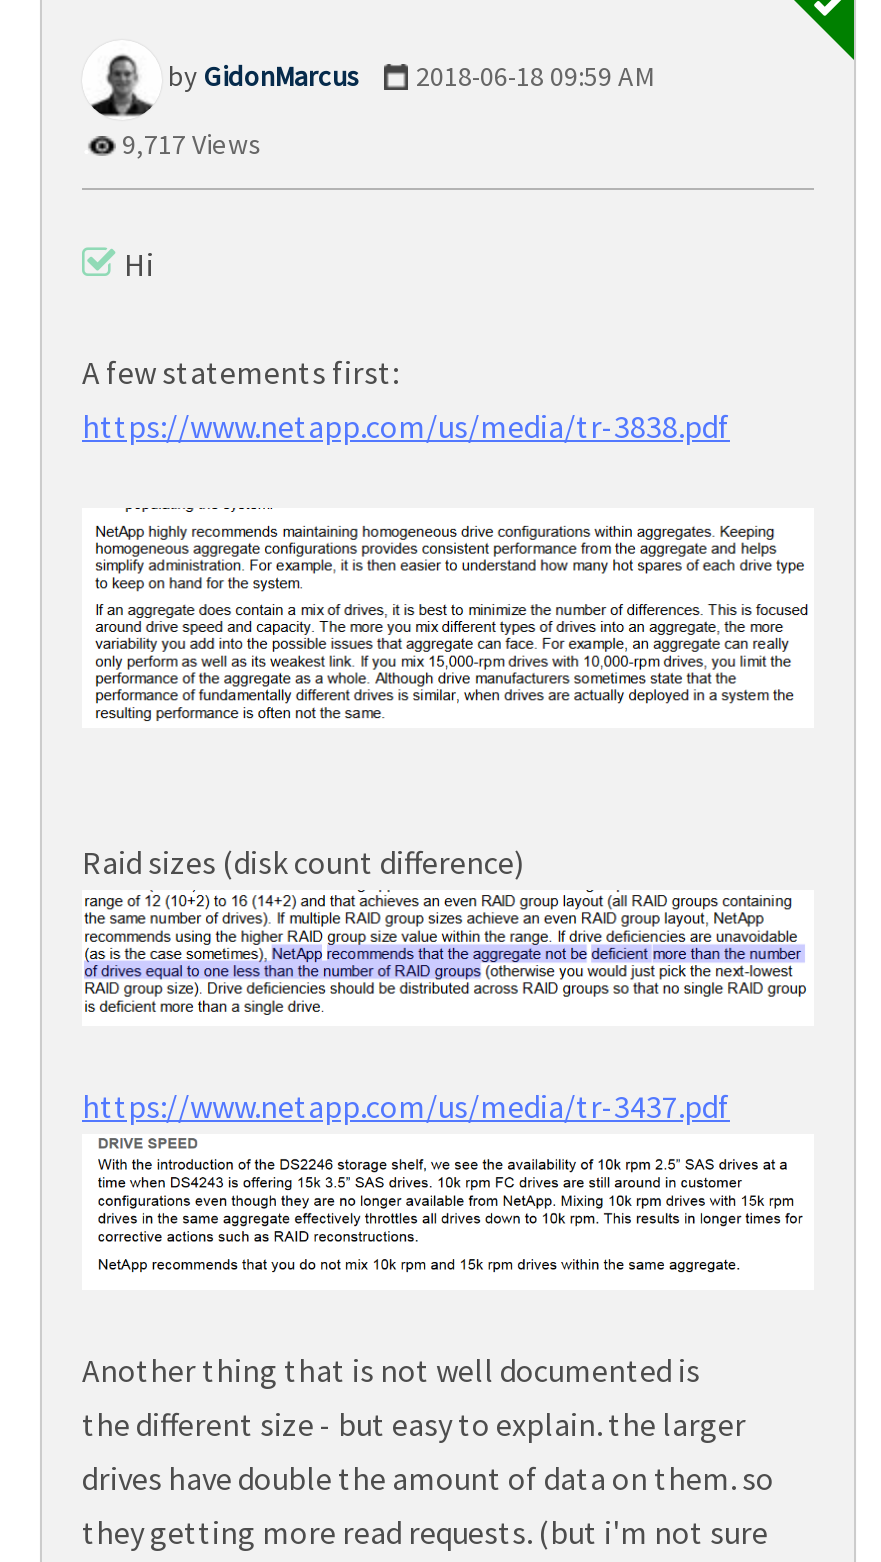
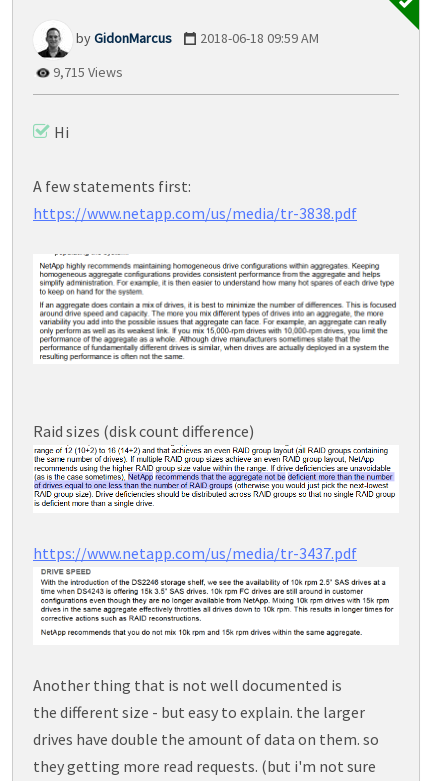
- 9,717 Views
+ 9,715 Views
